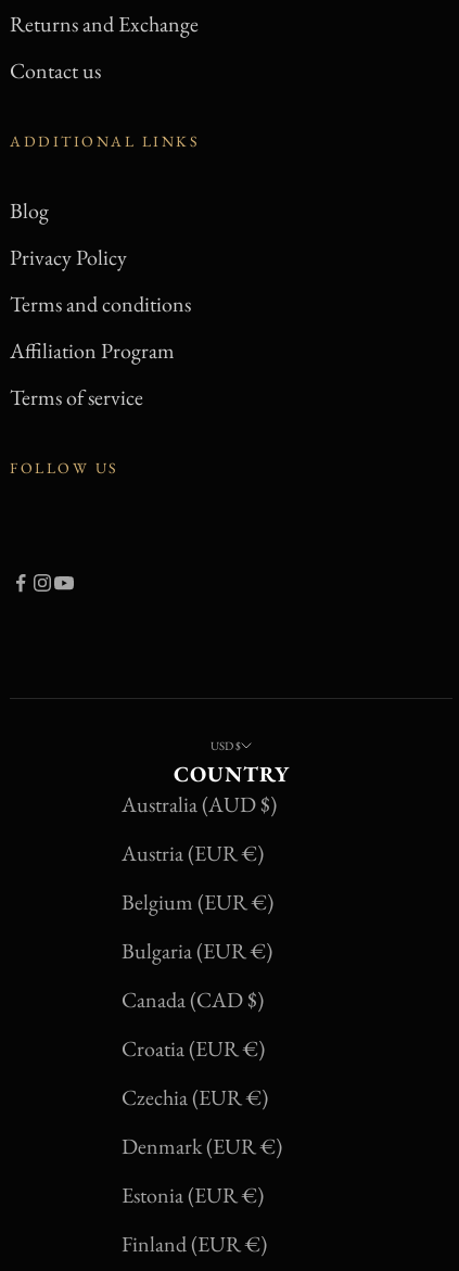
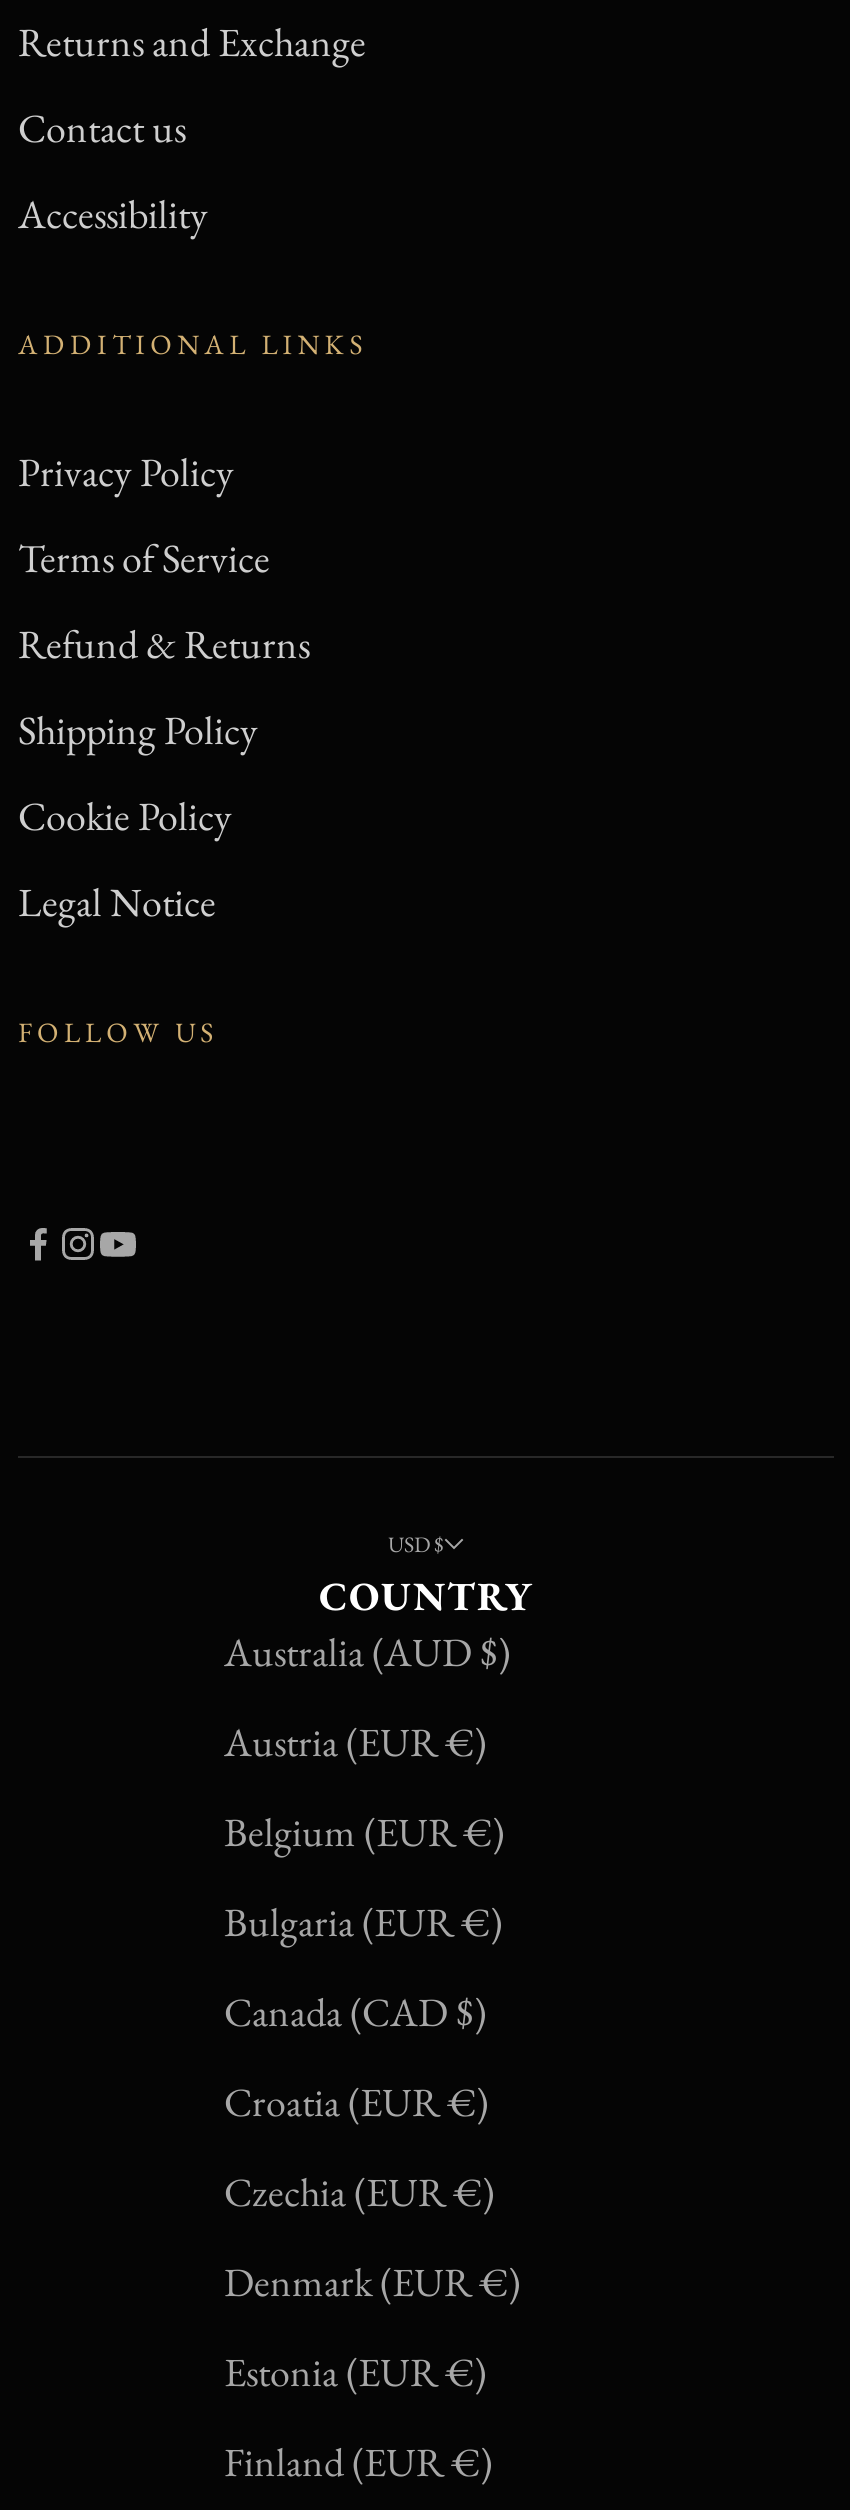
+ Accessibility

- Blog

- Terms and conditions
- Affiliation Program
- Terms of service
+ Terms of Service
+ Refund & Returns
+ Shipping Policy
+ Cookie Policy
+ Legal Notice
